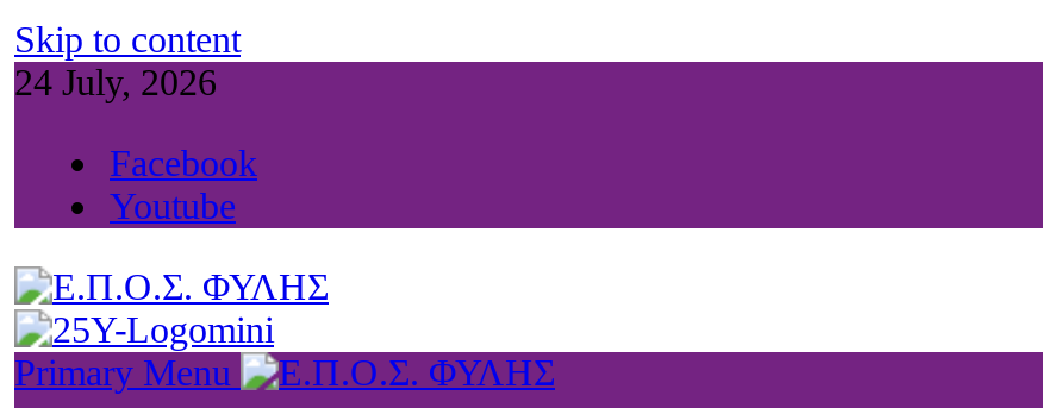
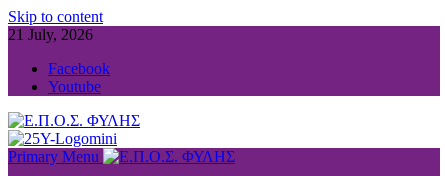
- 24 July, 2026
+ 21 July, 2026
